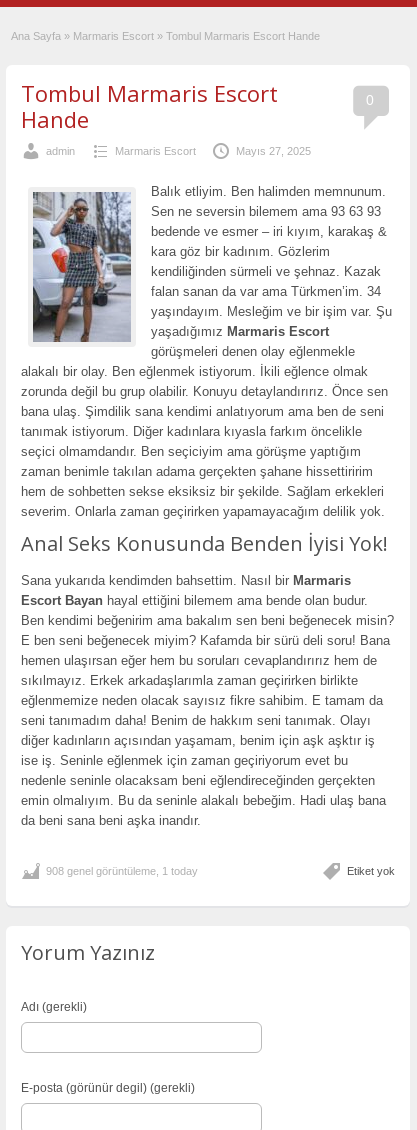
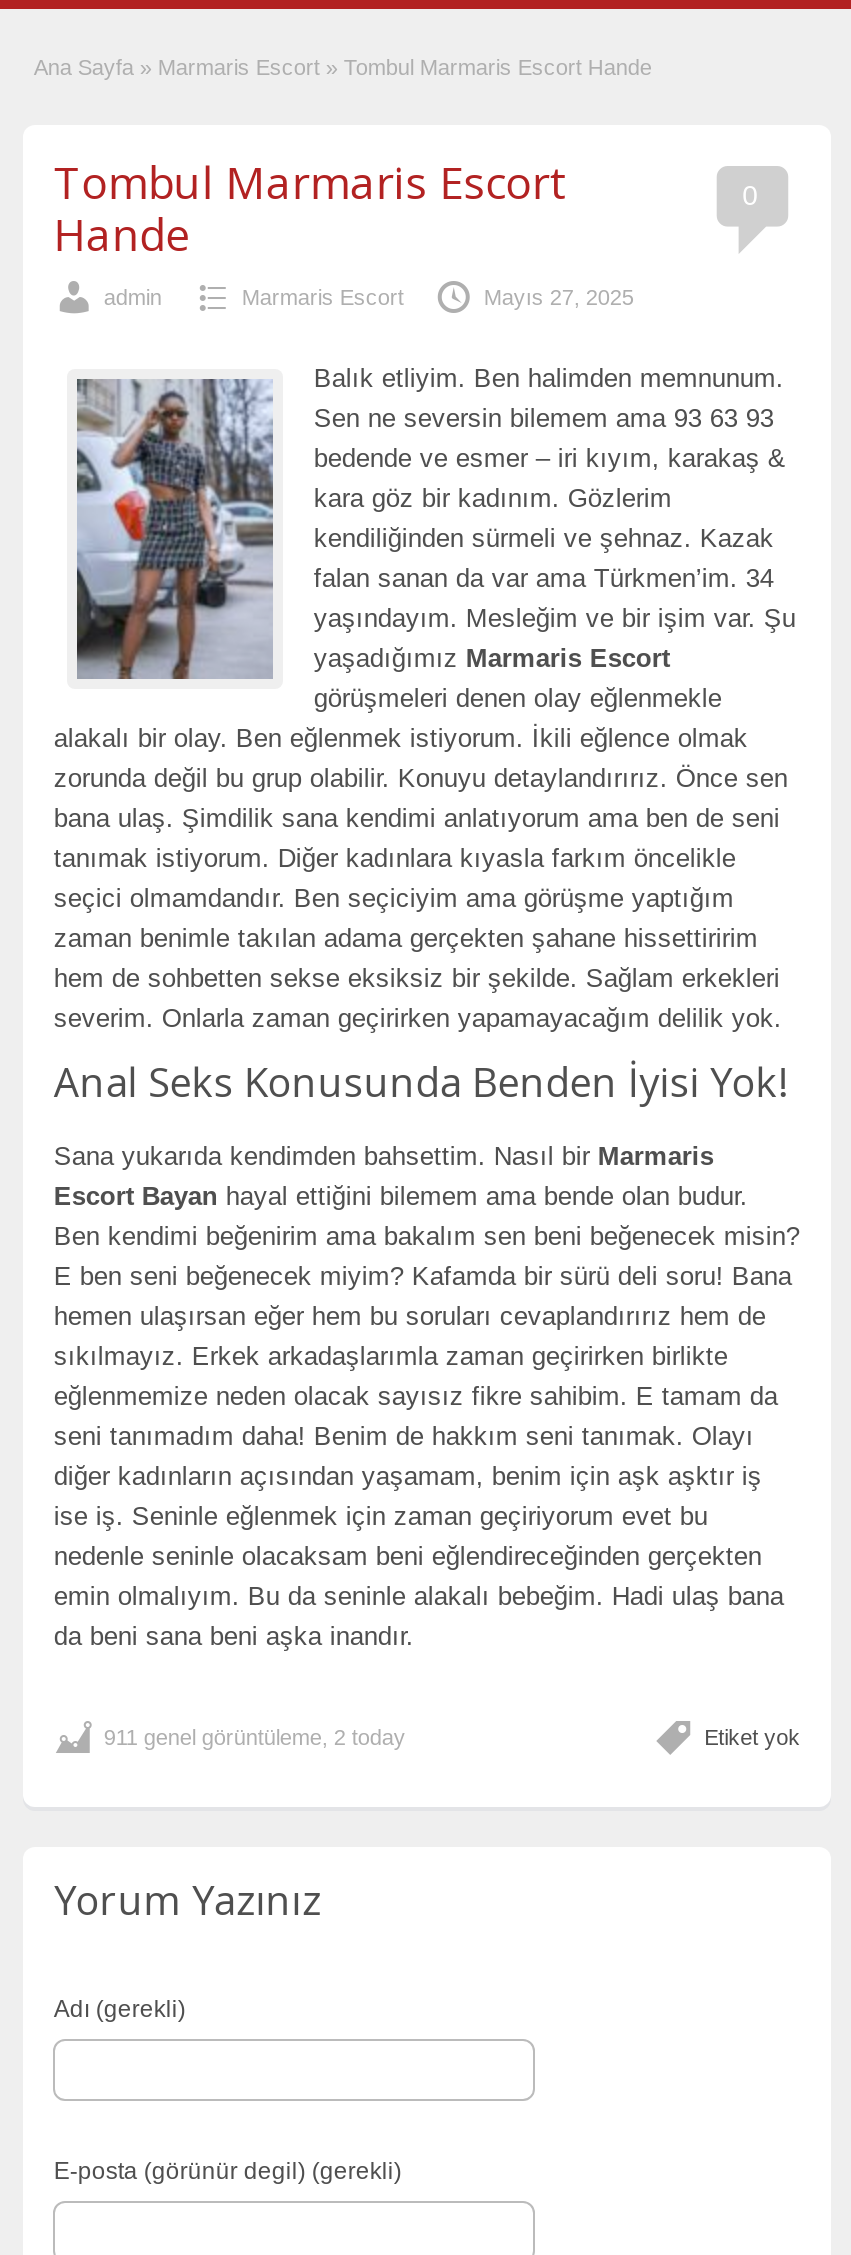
- 908 genel görüntüleme, 1 today
+ 911 genel görüntüleme, 2 today
